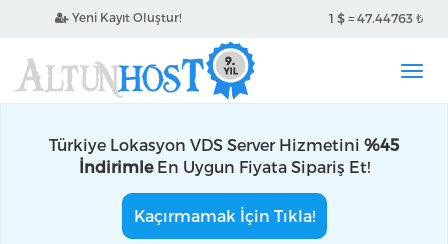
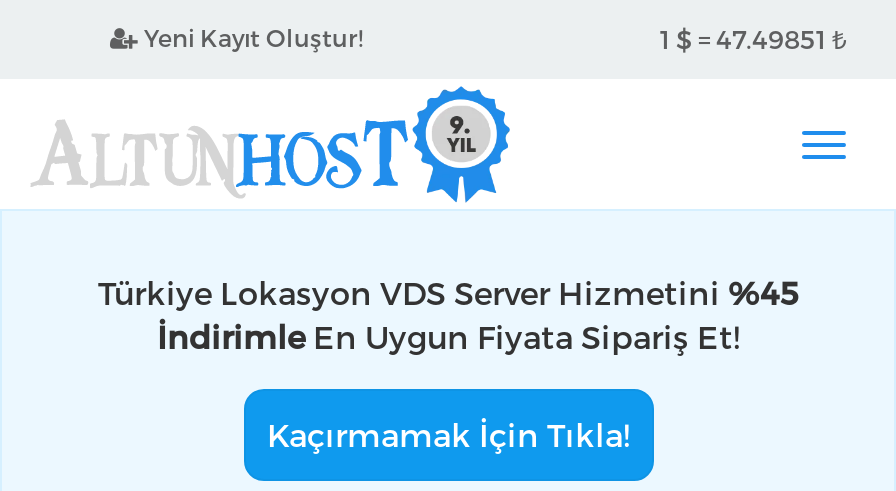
- 1 $ = 47.44763 ₺
+ 1 $ = 47.49851 ₺
